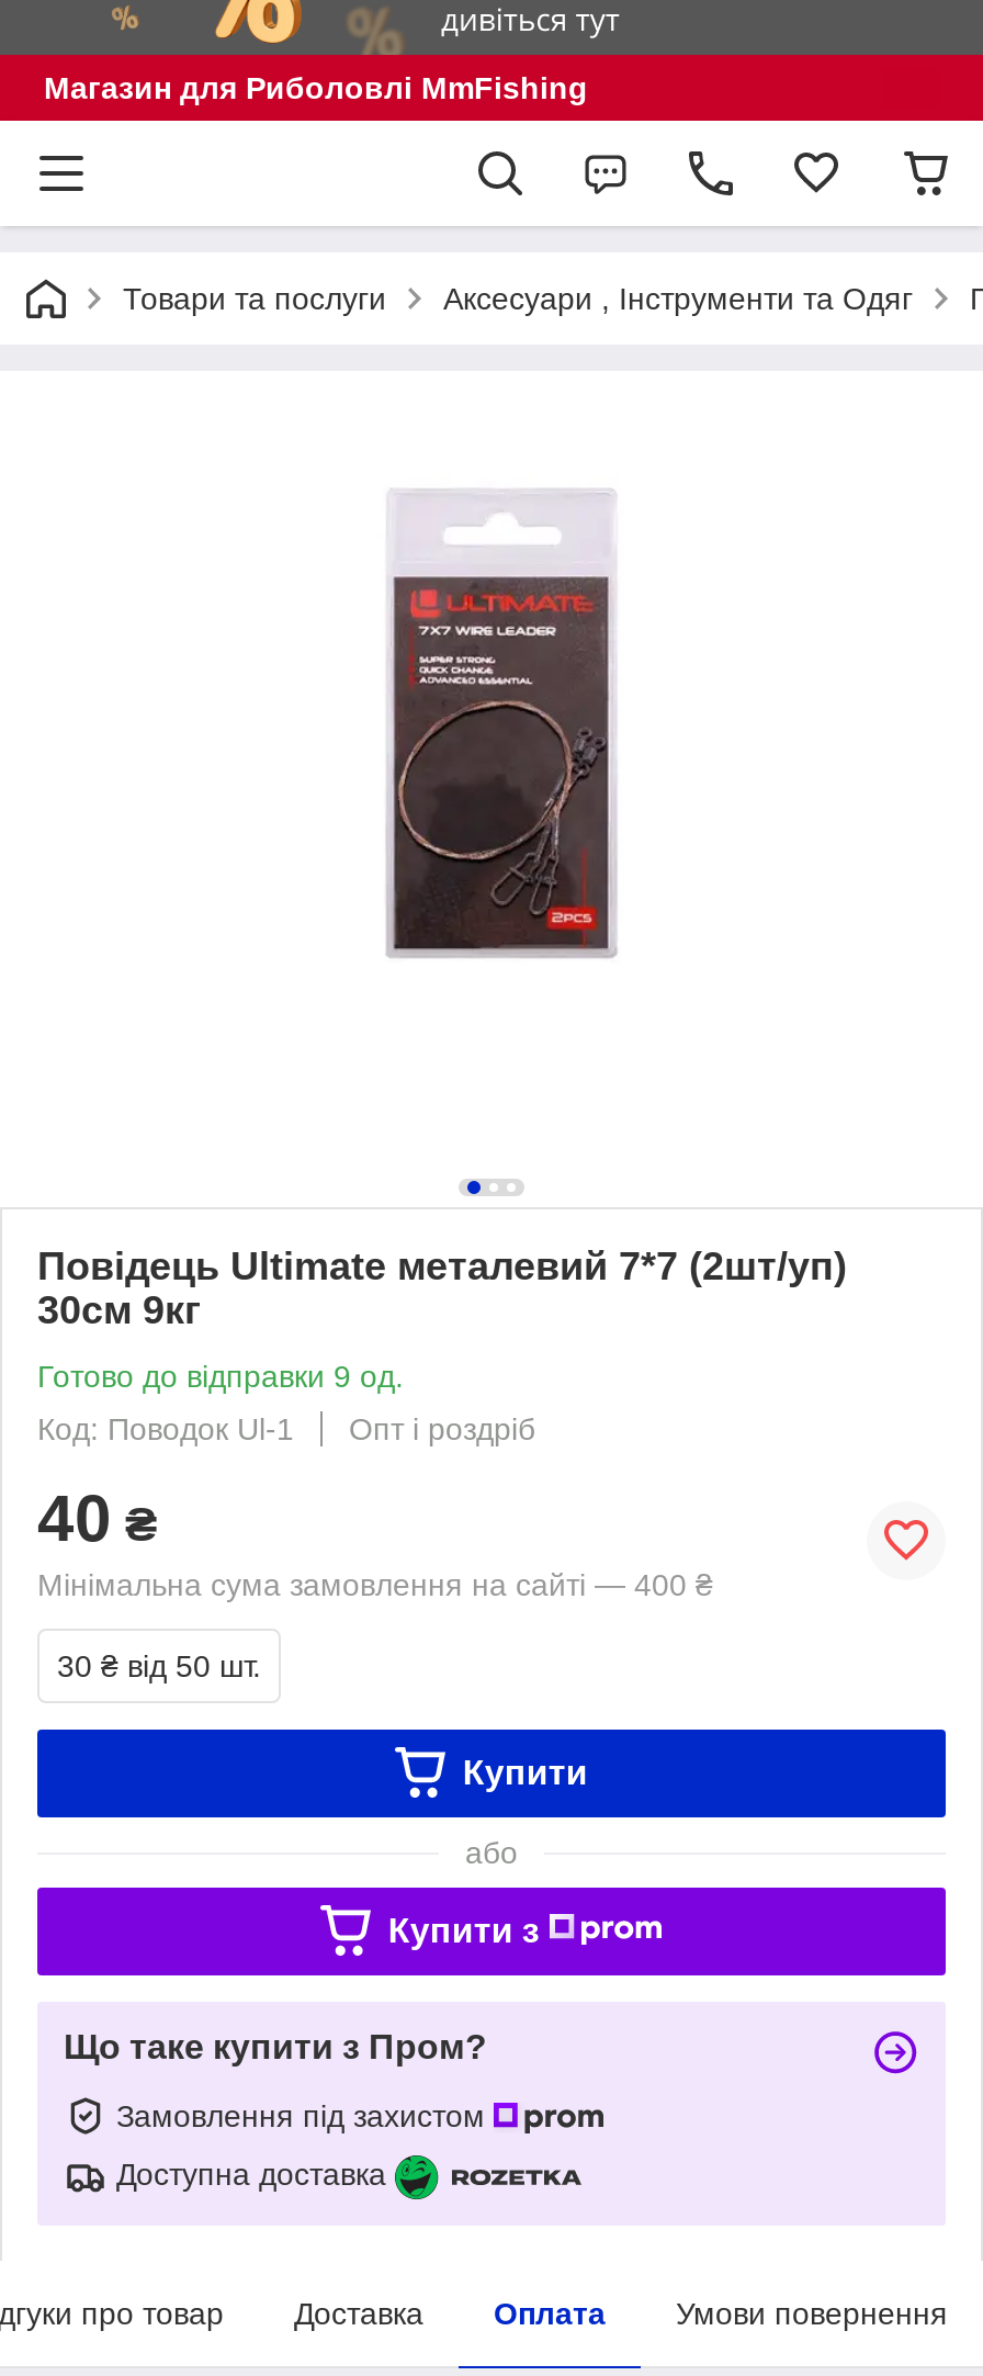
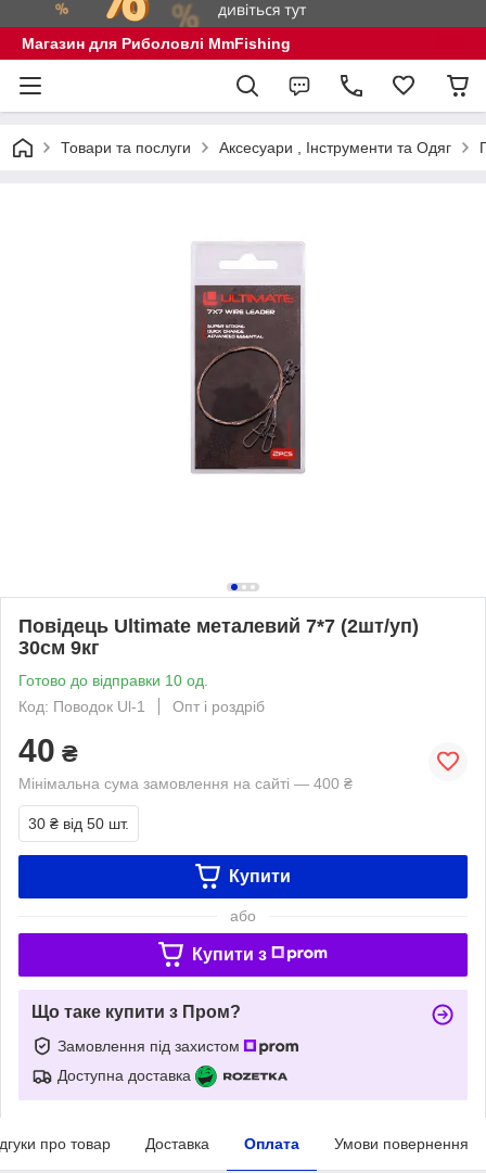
- Готово до відправки 9 од.
+ Готово до відправки 10 од.
